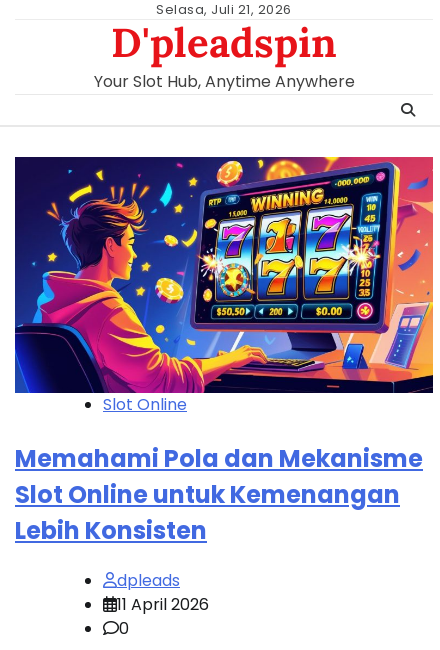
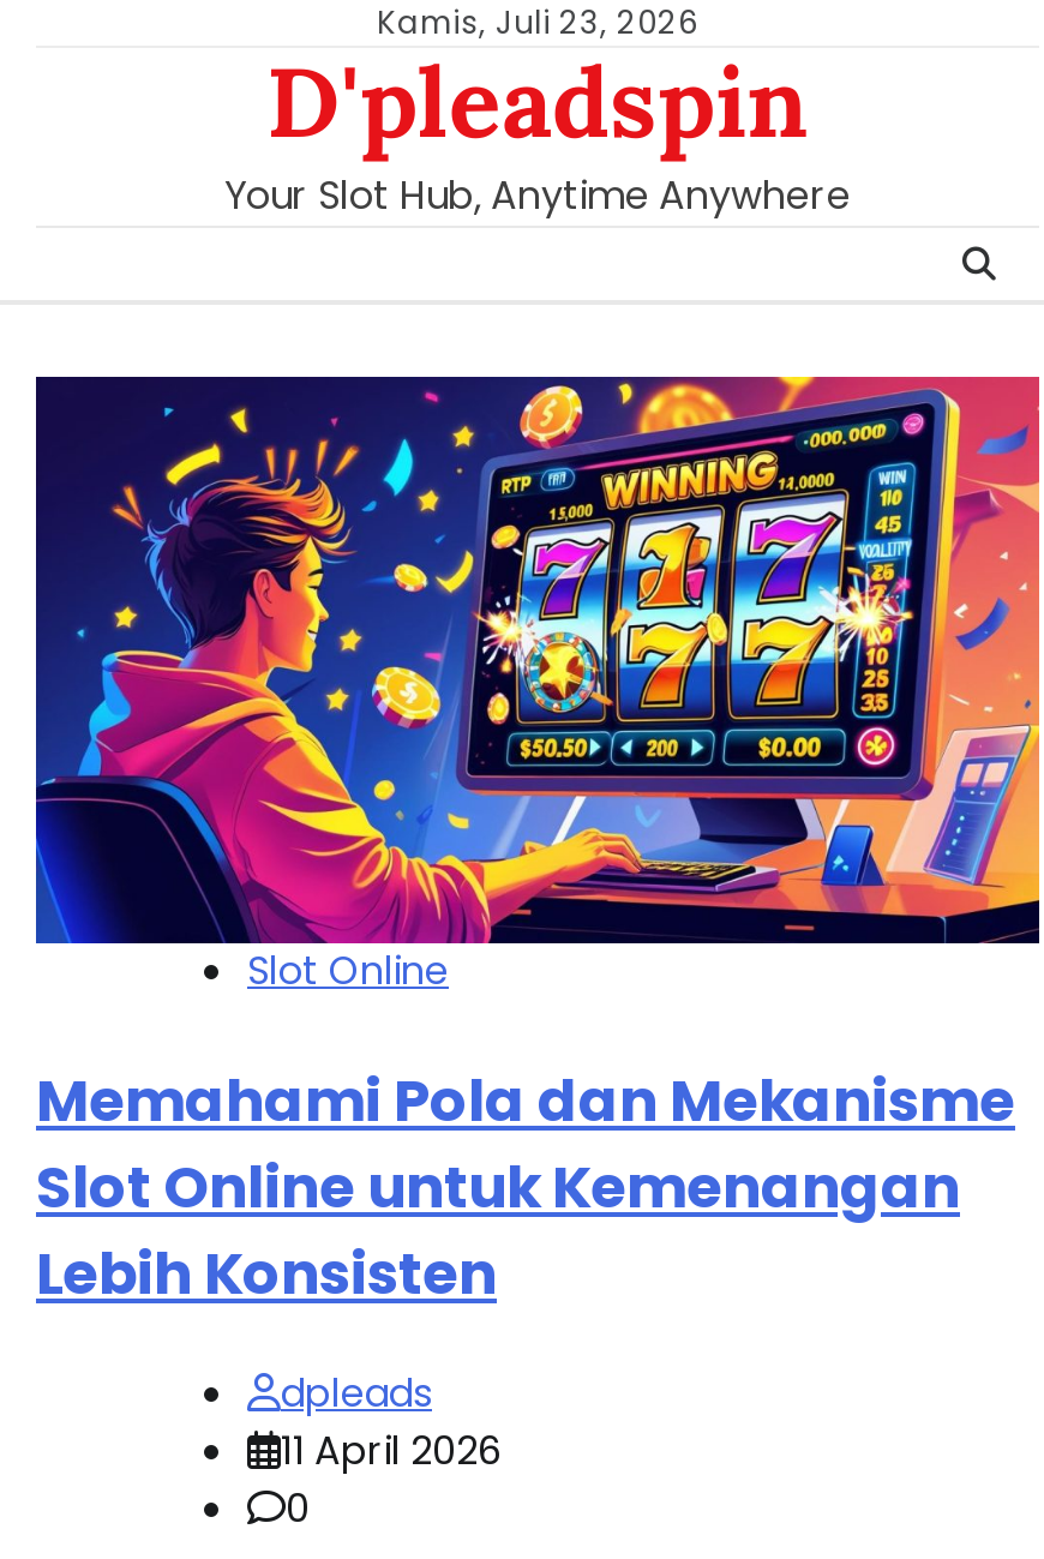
- Selasa, Juli 21, 2026
+ Kamis, Juli 23, 2026
